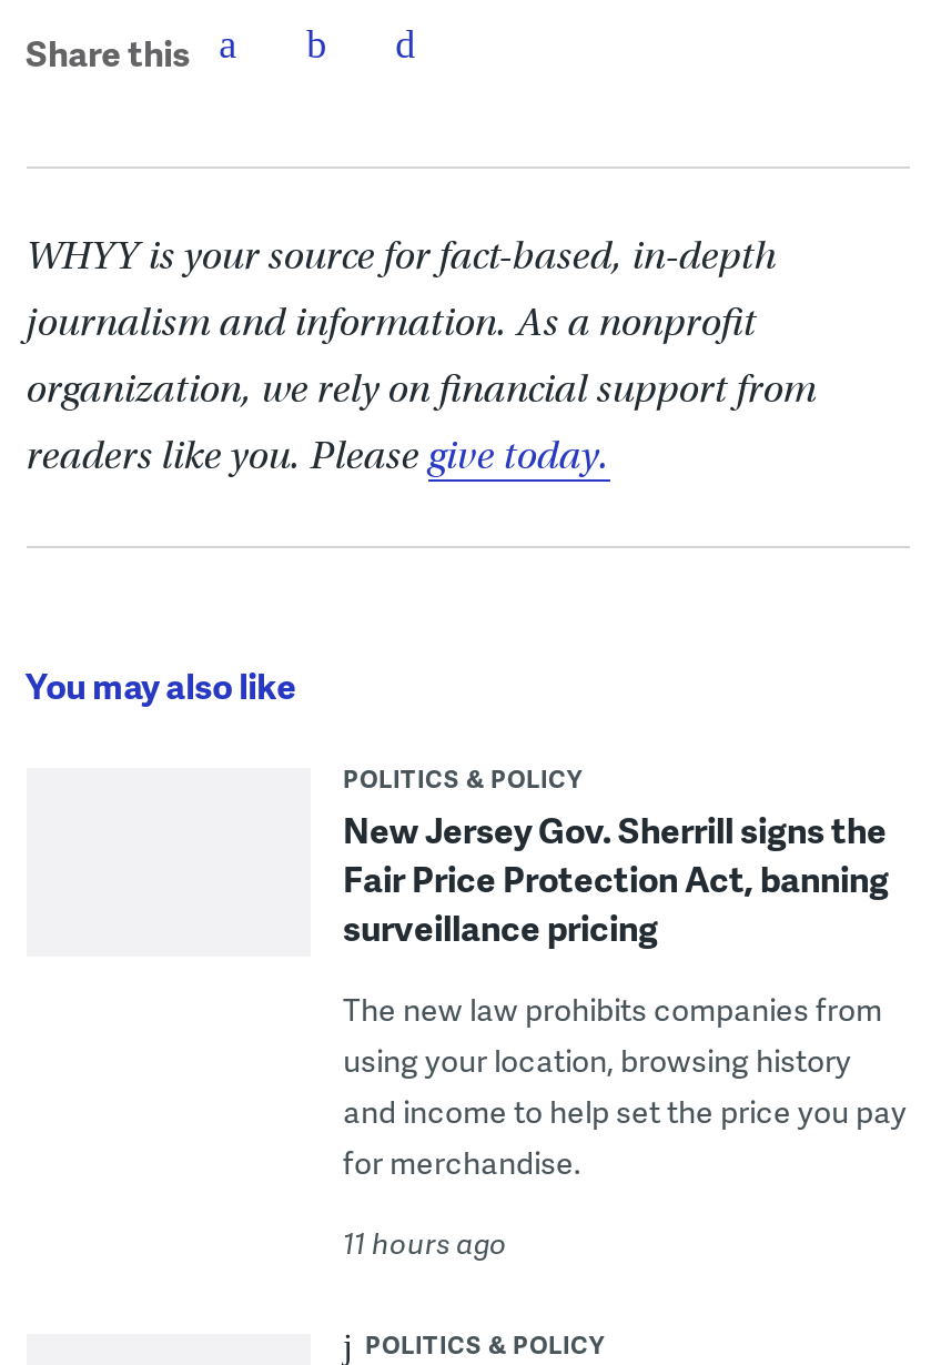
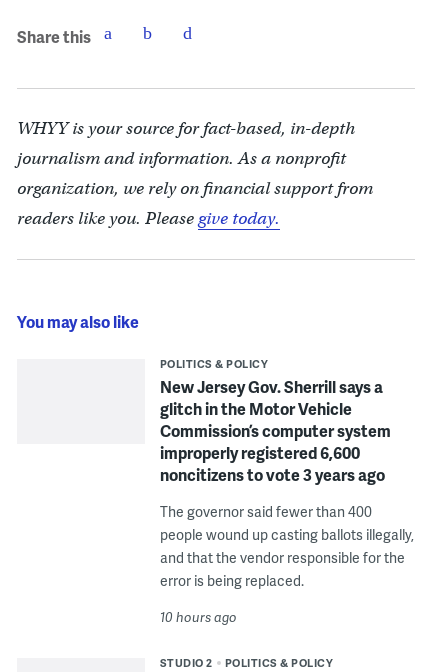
- New Jersey Gov. Sherrill signs the
- Fair Price Protection Act, banning
- surveillance pricing
- The new law prohibits companies from
- using your location, browsing history
- and income to help set the price you pay
- for merchandise.
- 11 hours ago
+ New Jersey Gov. Sherrill says a
+ glitch in the Motor Vehicle
+ Commission’s computer system
+ improperly registered 6,600
+ noncitizens to vote 3 years ago
+ The governor said fewer than 400
+ people wound up casting ballots illegally,
+ and that the vendor responsible for the
+ error is being replaced.
+ 10 hours ago
+ STUDIO 2
